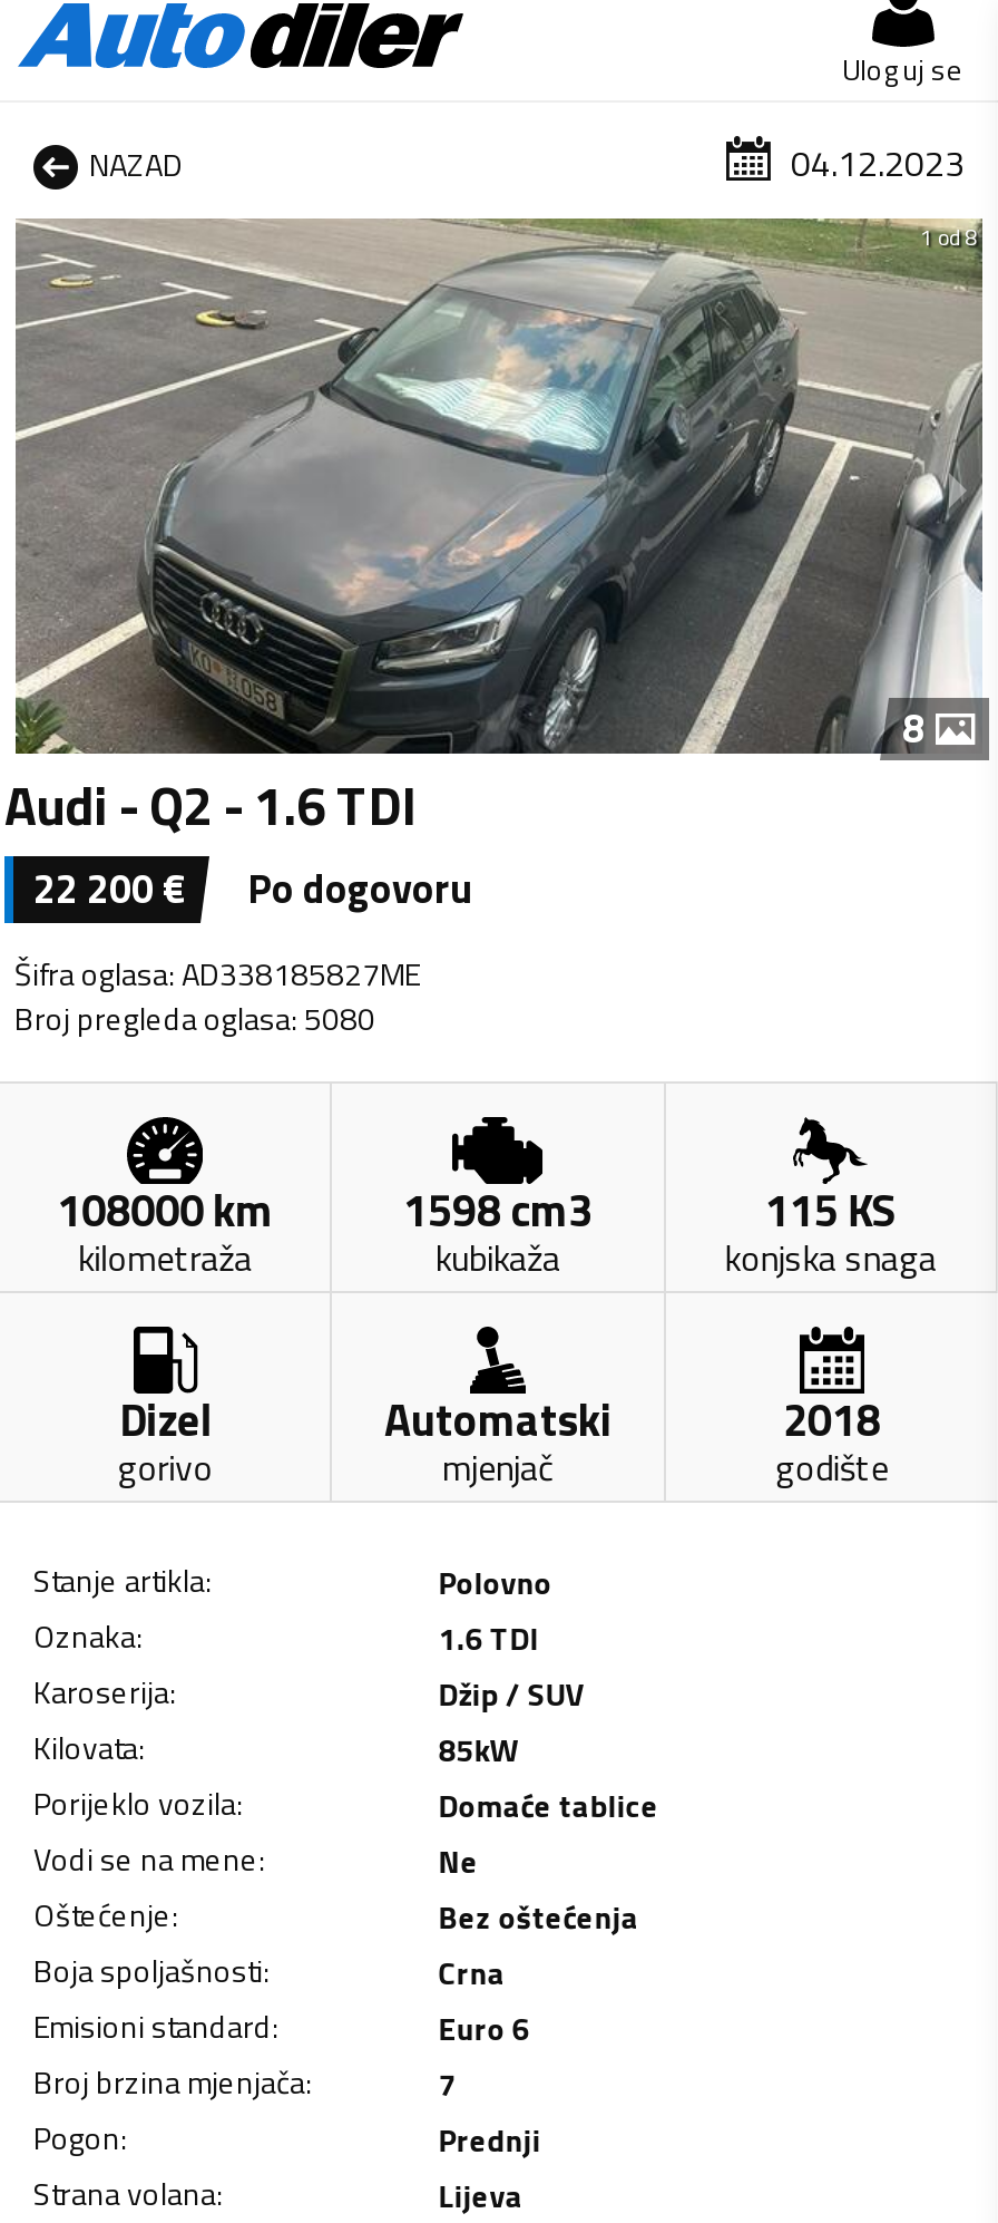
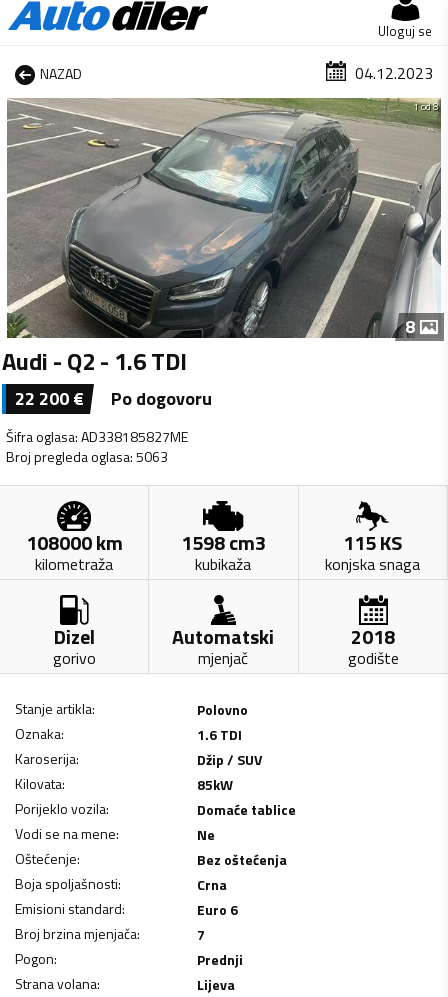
- Broj pregleda oglasa: 5080
+ Broj pregleda oglasa: 5063
